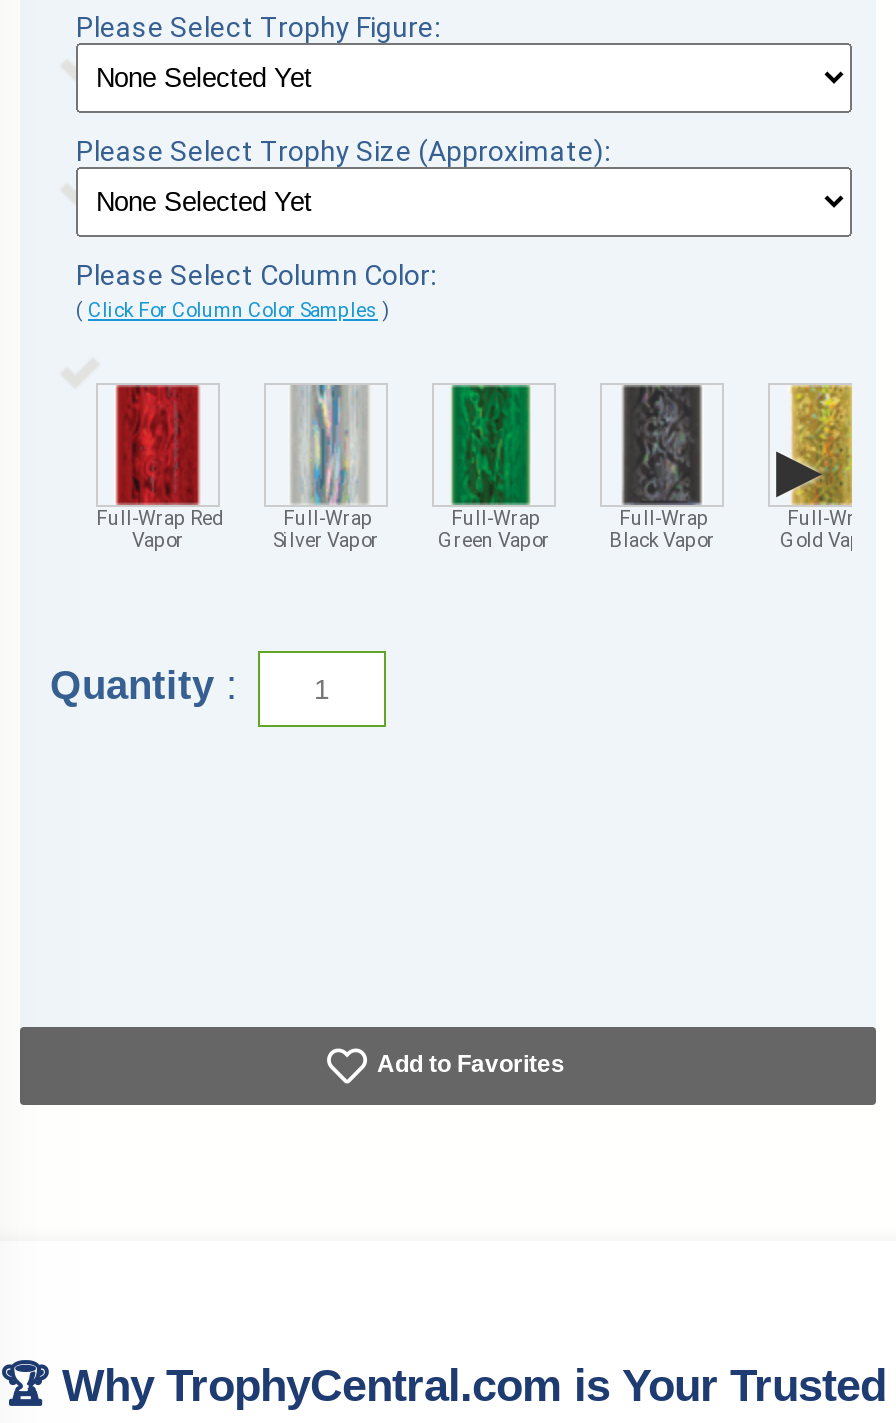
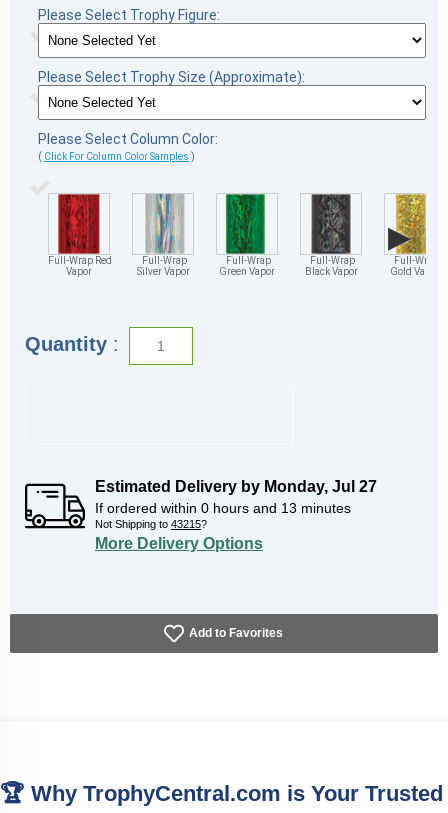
+ [image]
+ Estimated Delivery by Monday, Jul 27
+ If ordered within 0 hours and 13 minutes
+ Not Shipping to 43215?
+ More Delivery Options
